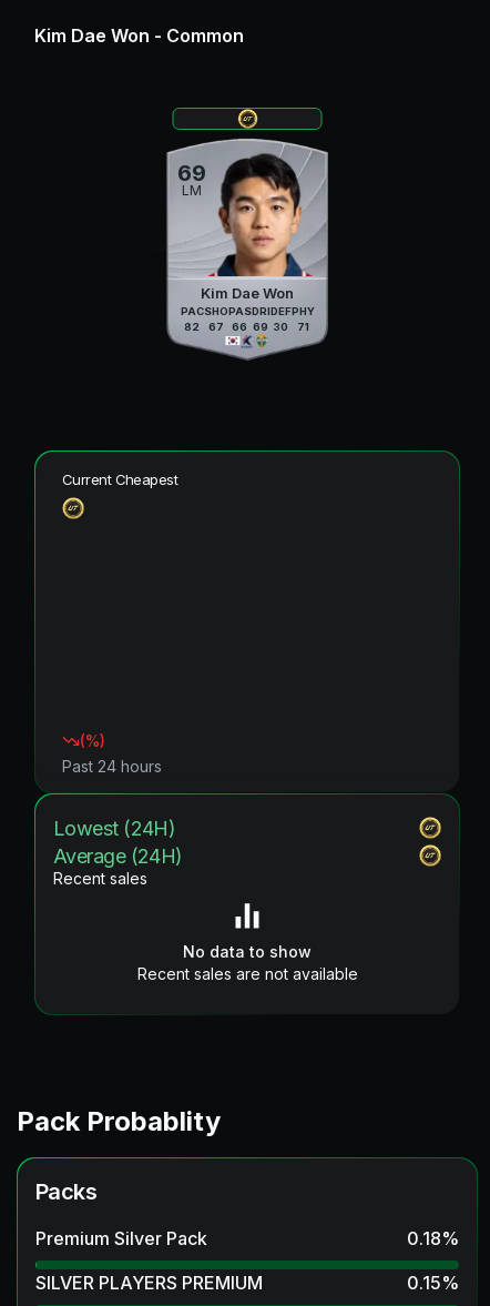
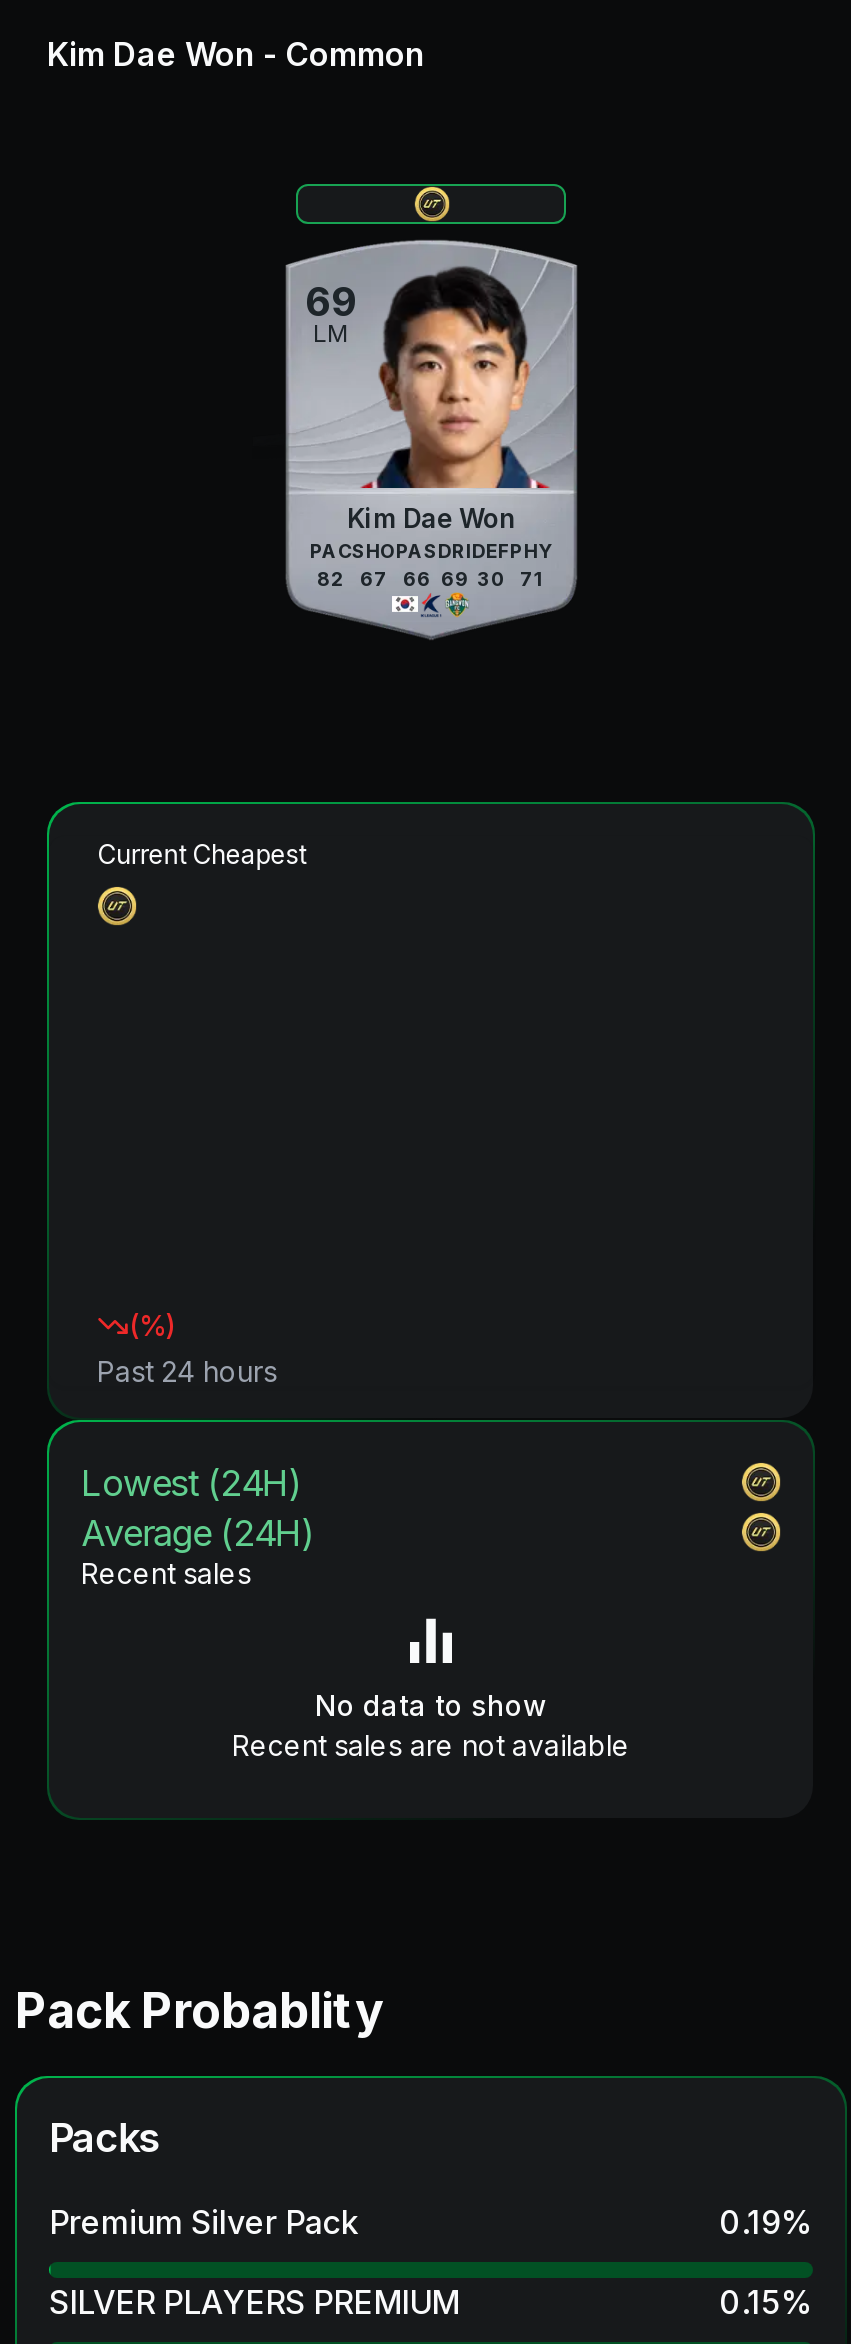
- 0.18%
+ 0.19%
